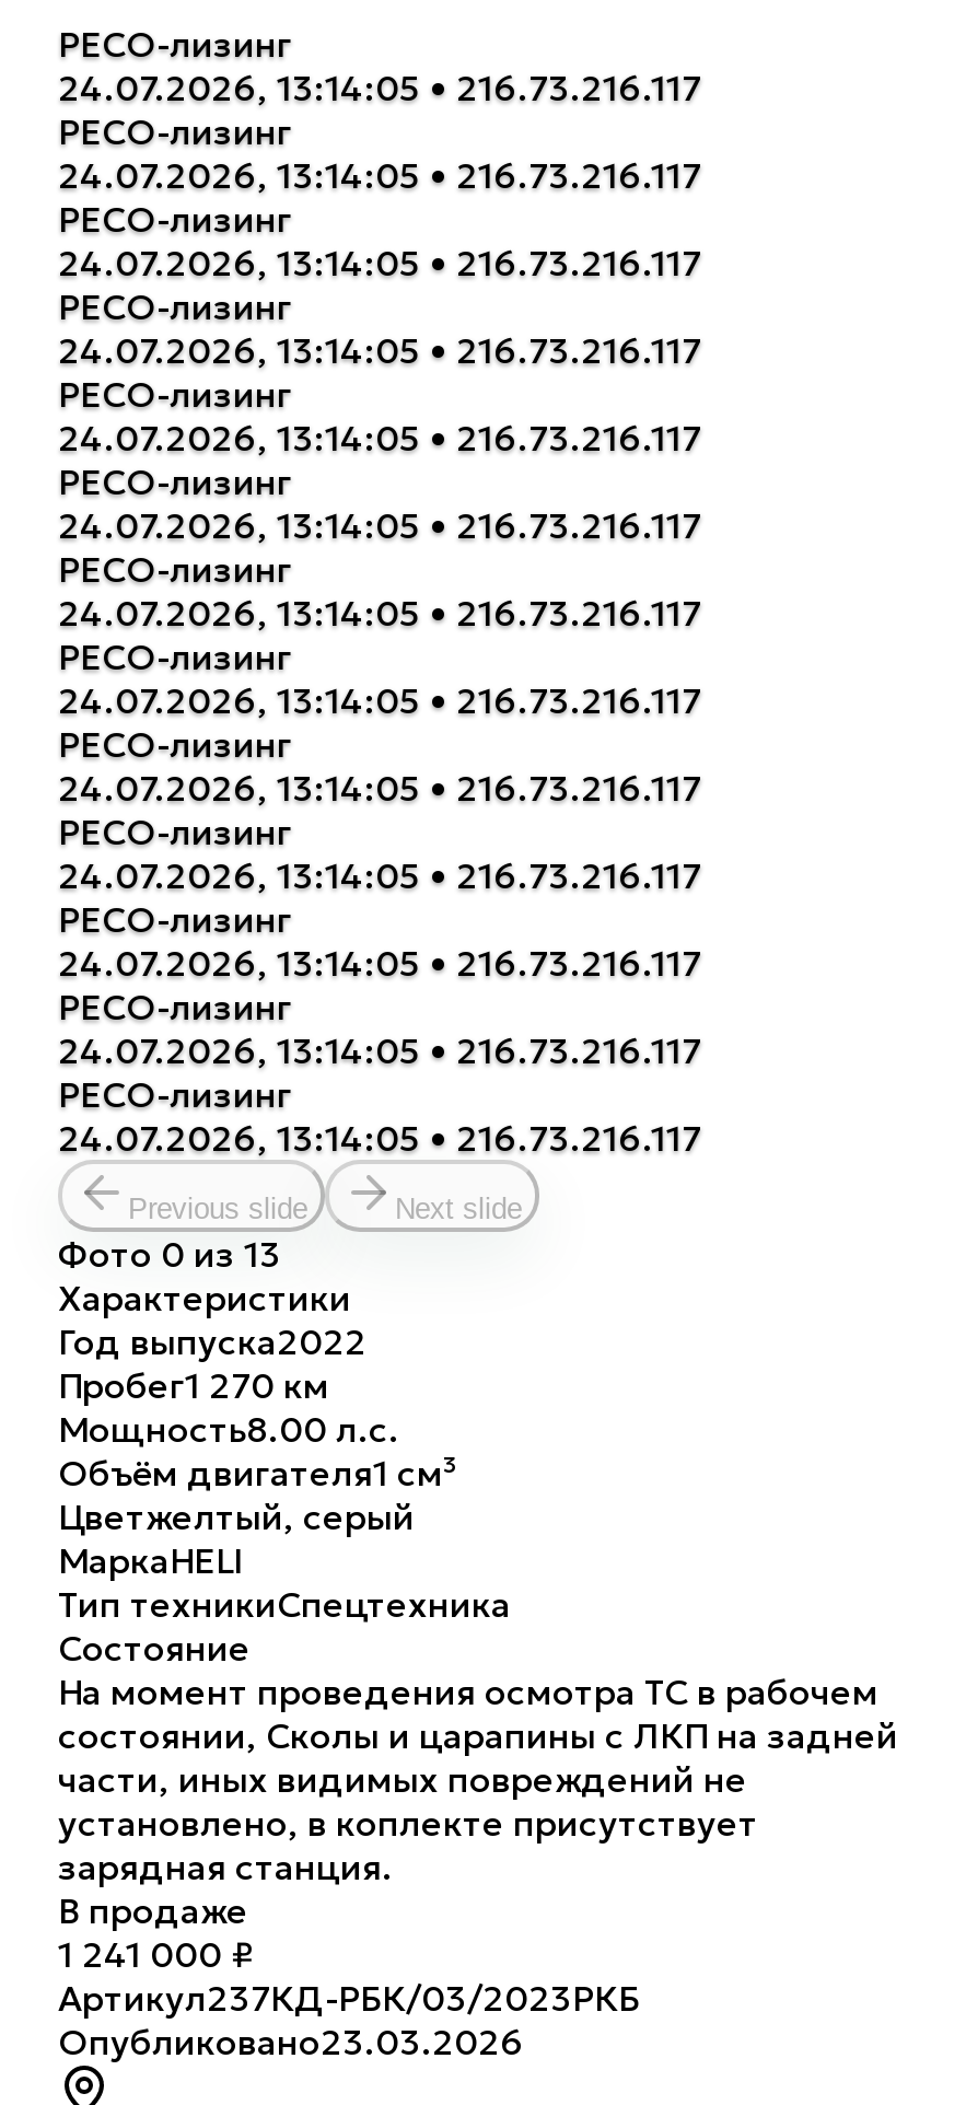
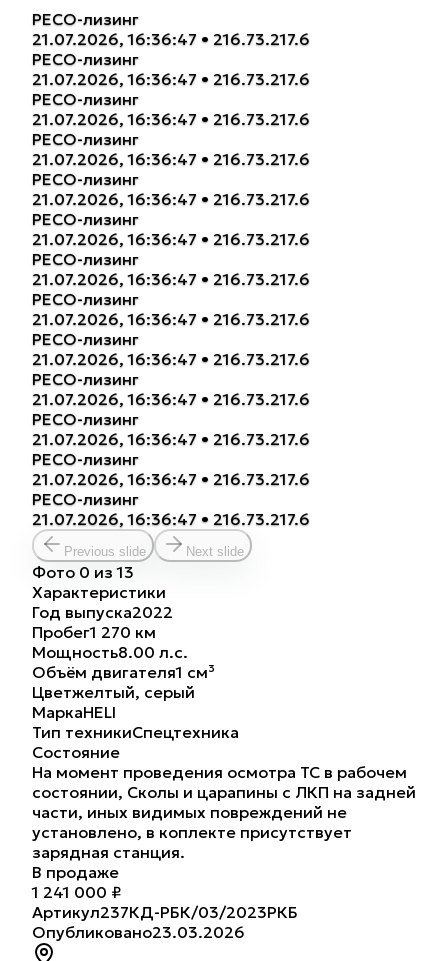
- 24.07.2026, 13:14:05 • 216.73.216.117
+ 21.07.2026, 16:36:47 • 216.73.217.6

- 24.07.2026, 13:14:05 • 216.73.216.117
+ 21.07.2026, 16:36:47 • 216.73.217.6

- 24.07.2026, 13:14:05 • 216.73.216.117
+ 21.07.2026, 16:36:47 • 216.73.217.6

- 24.07.2026, 13:14:05 • 216.73.216.117
+ 21.07.2026, 16:36:47 • 216.73.217.6

- 24.07.2026, 13:14:05 • 216.73.216.117
+ 21.07.2026, 16:36:47 • 216.73.217.6

- 24.07.2026, 13:14:05 • 216.73.216.117
+ 21.07.2026, 16:36:47 • 216.73.217.6

- 24.07.2026, 13:14:05 • 216.73.216.117
+ 21.07.2026, 16:36:47 • 216.73.217.6

- 24.07.2026, 13:14:05 • 216.73.216.117
+ 21.07.2026, 16:36:47 • 216.73.217.6

- 24.07.2026, 13:14:05 • 216.73.216.117
+ 21.07.2026, 16:36:47 • 216.73.217.6

- 24.07.2026, 13:14:05 • 216.73.216.117
+ 21.07.2026, 16:36:47 • 216.73.217.6

- 24.07.2026, 13:14:05 • 216.73.216.117
+ 21.07.2026, 16:36:47 • 216.73.217.6

- 24.07.2026, 13:14:05 • 216.73.216.117
+ 21.07.2026, 16:36:47 • 216.73.217.6

- 24.07.2026, 13:14:05 • 216.73.216.117
+ 21.07.2026, 16:36:47 • 216.73.217.6
